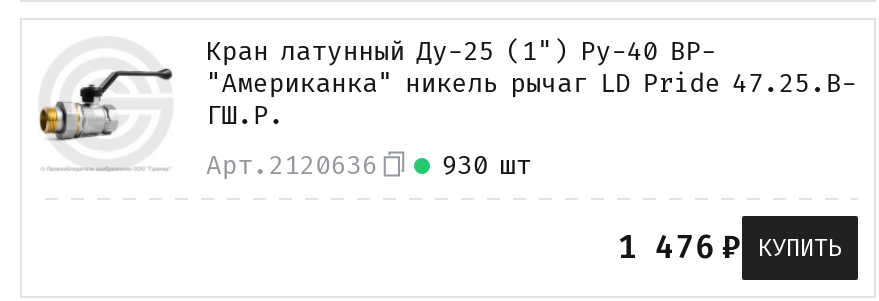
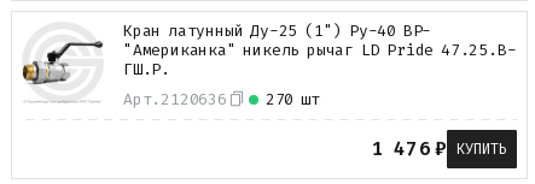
- Арт. 2120636 930 шт
+ Арт. 2120636 270 шт
